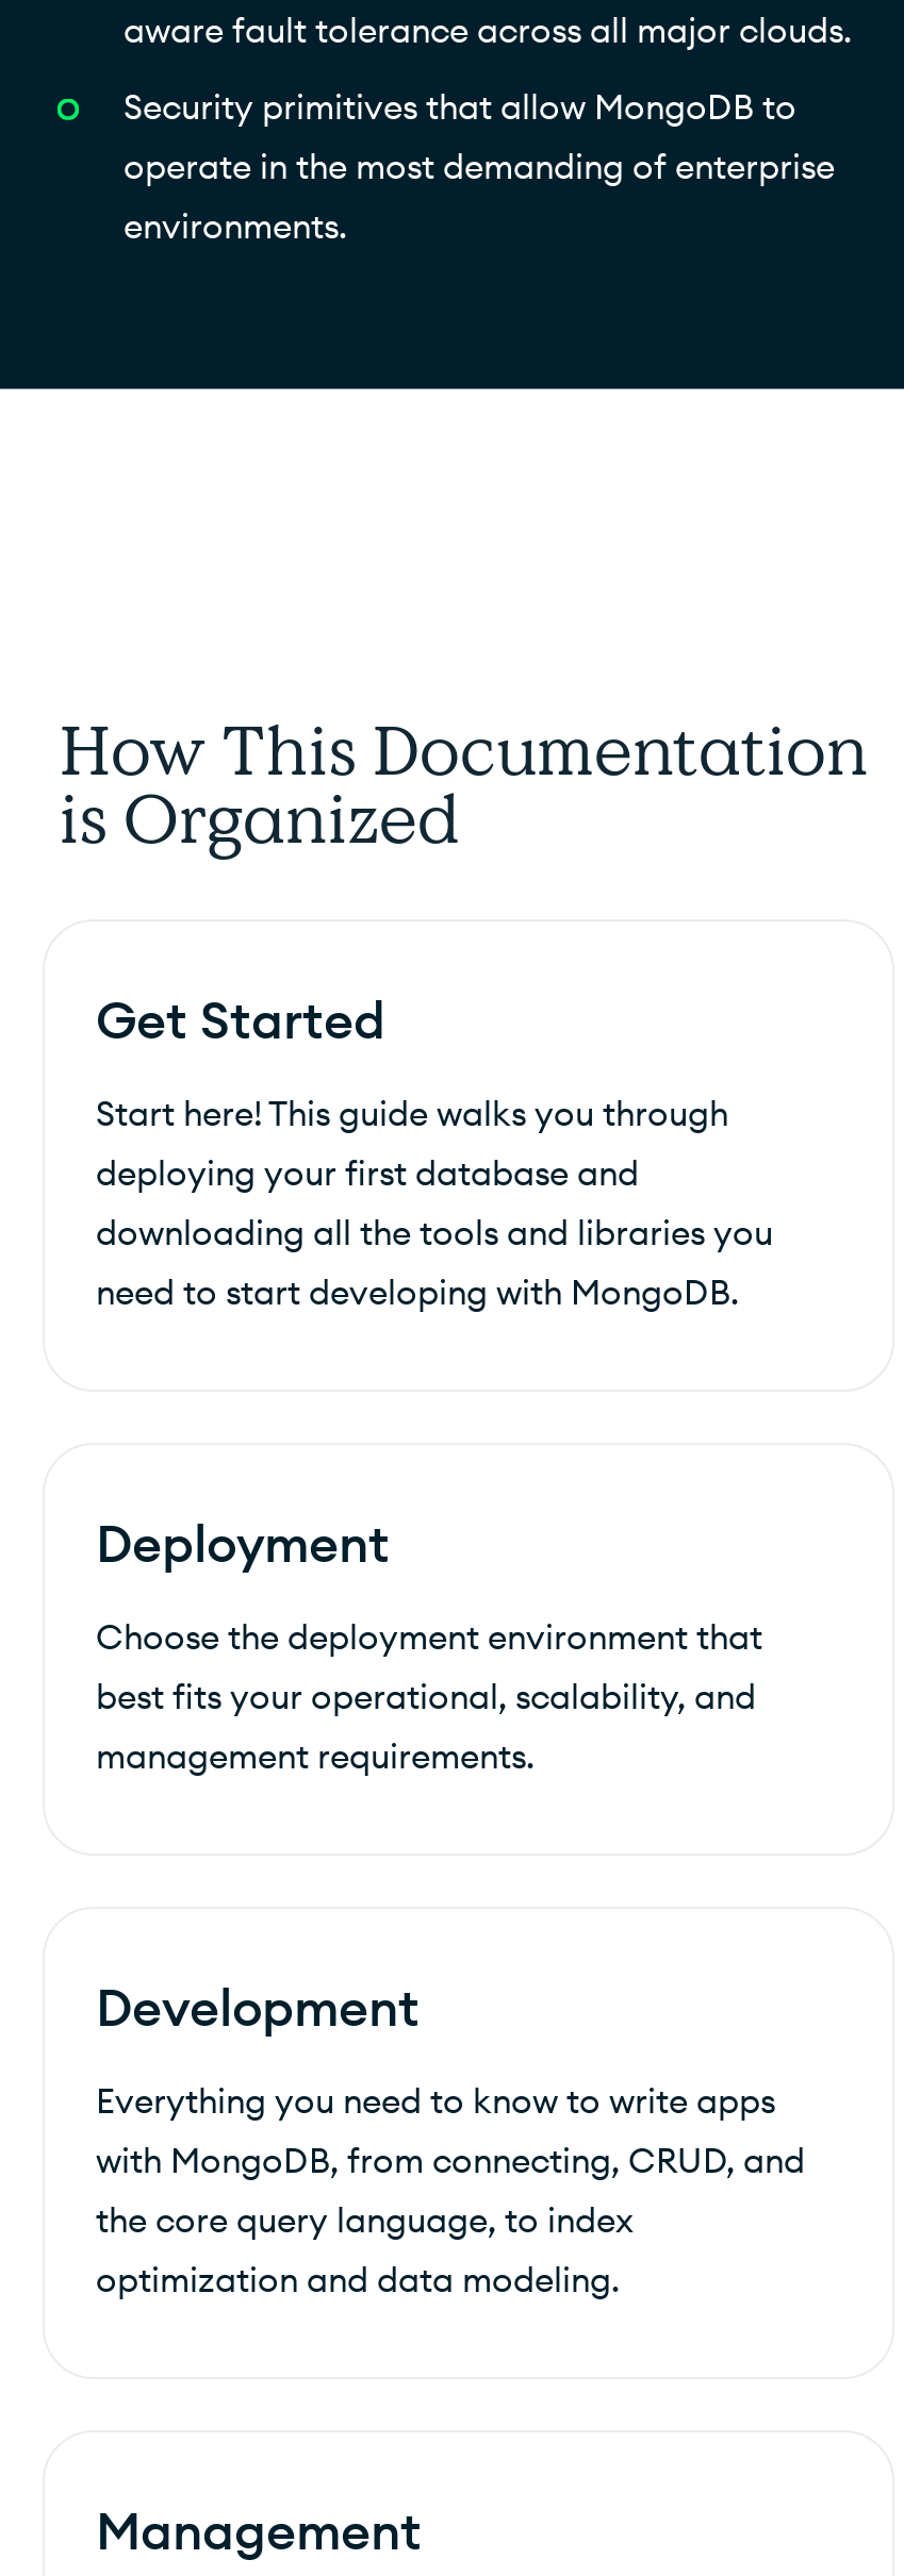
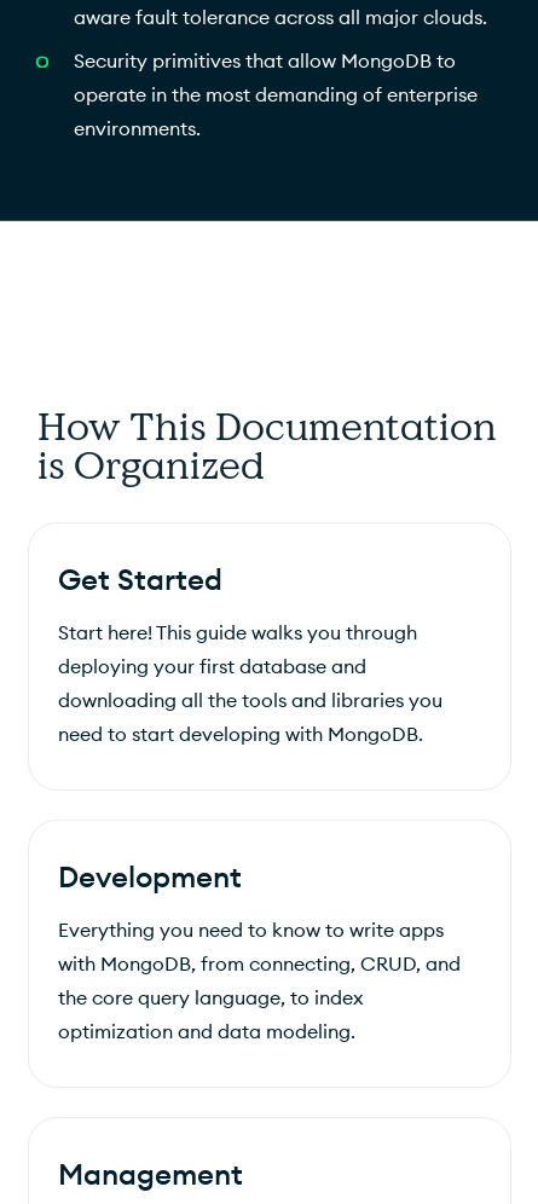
- Deployment
- Choose the deployment environment that
- best fits your operational, scalability, and
- management requirements.
